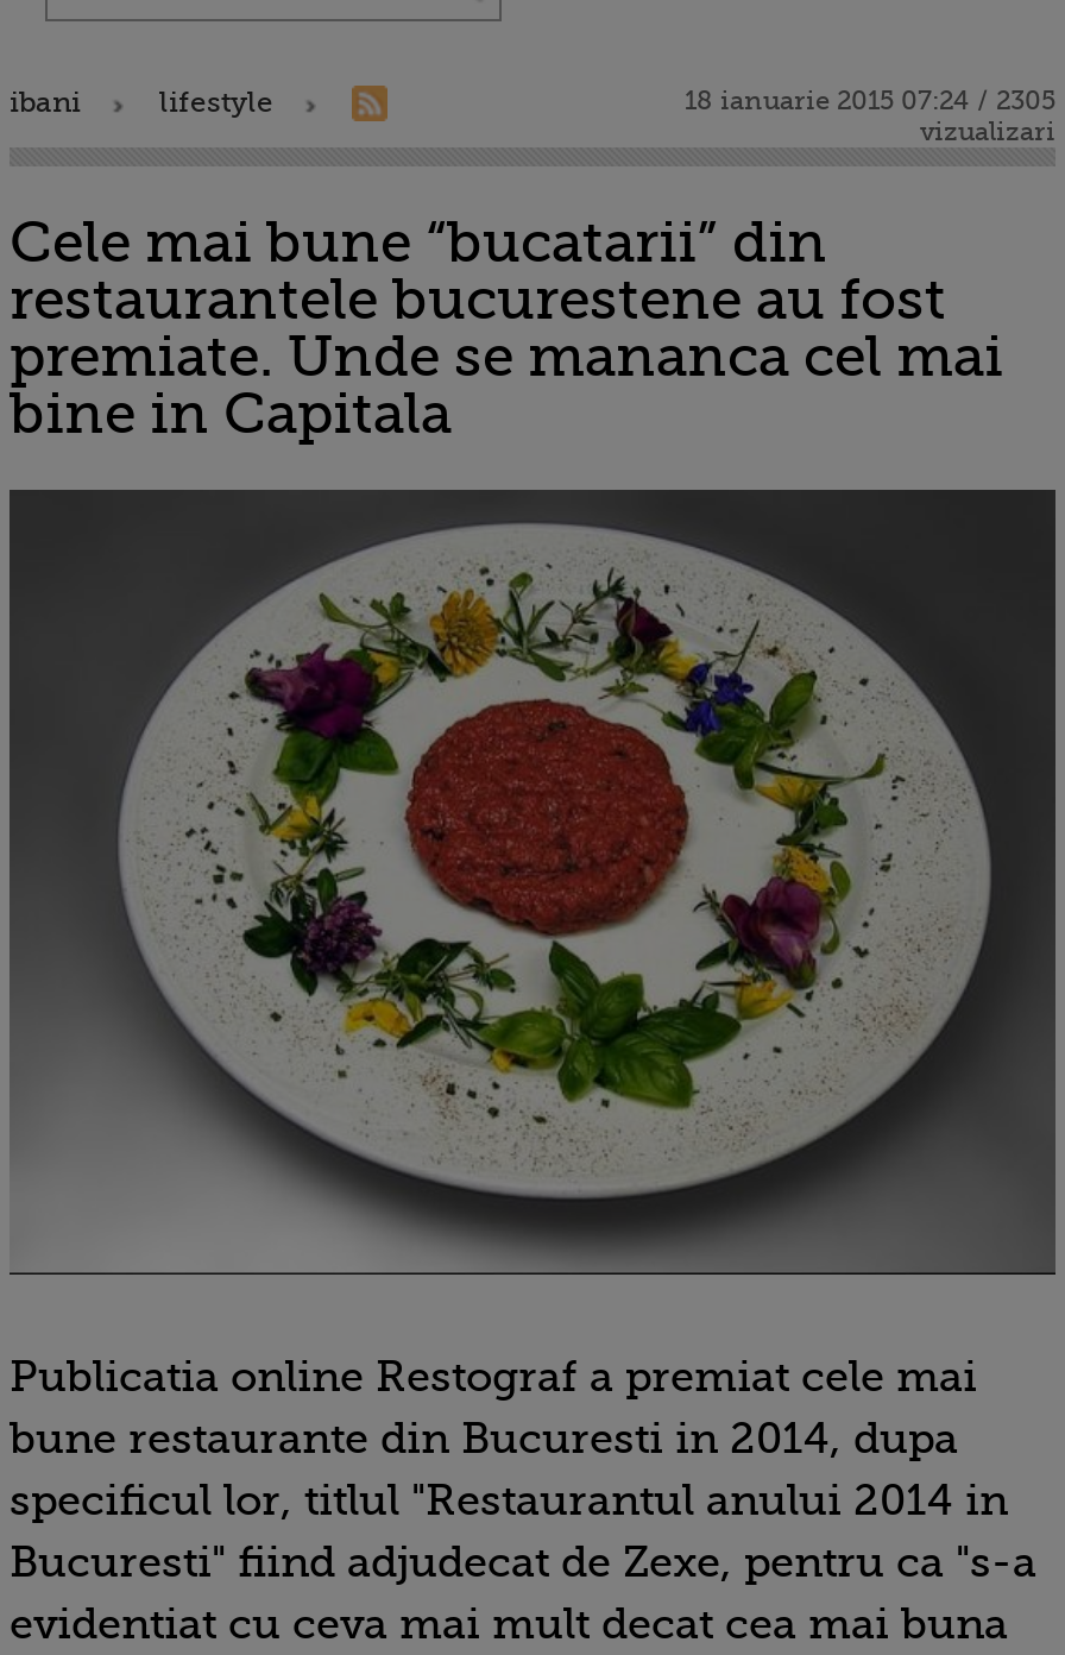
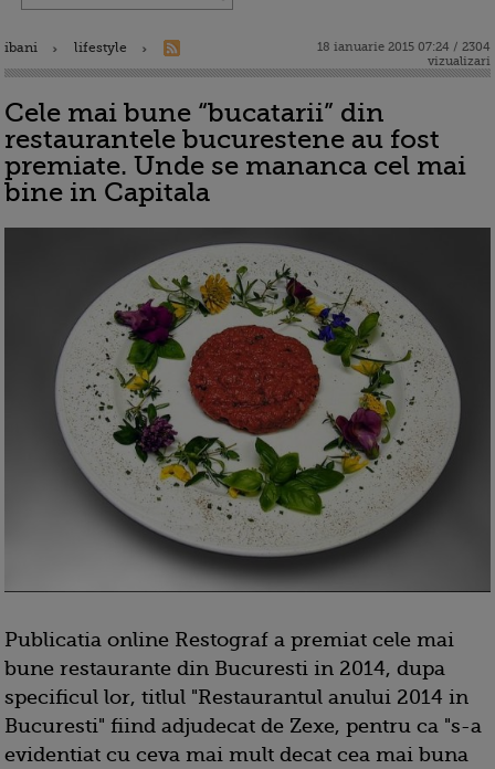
- 18 ianuarie 2015 07:24 / 2305
+ 18 ianuarie 2015 07:24 / 2304
